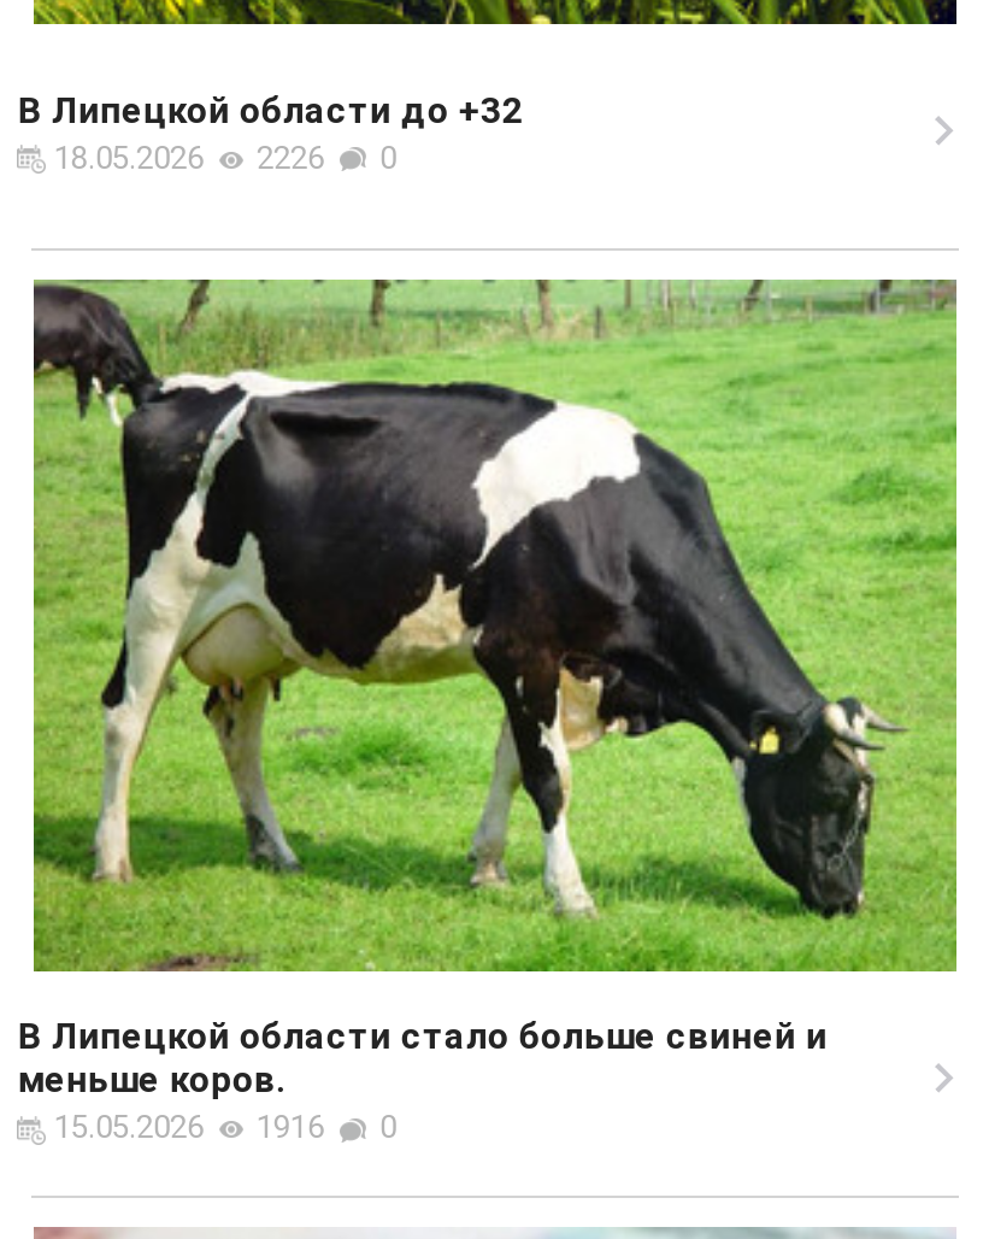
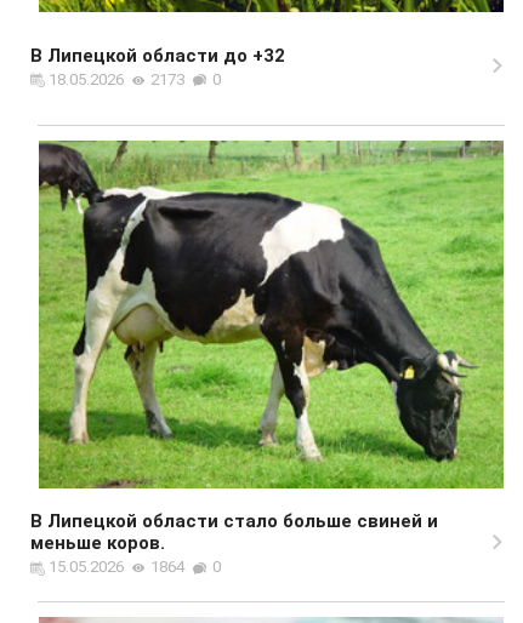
- 18.05.2026 2226 0
+ 18.05.2026 2173 0

- 15.05.2026 1916 0
+ 15.05.2026 1864 0
